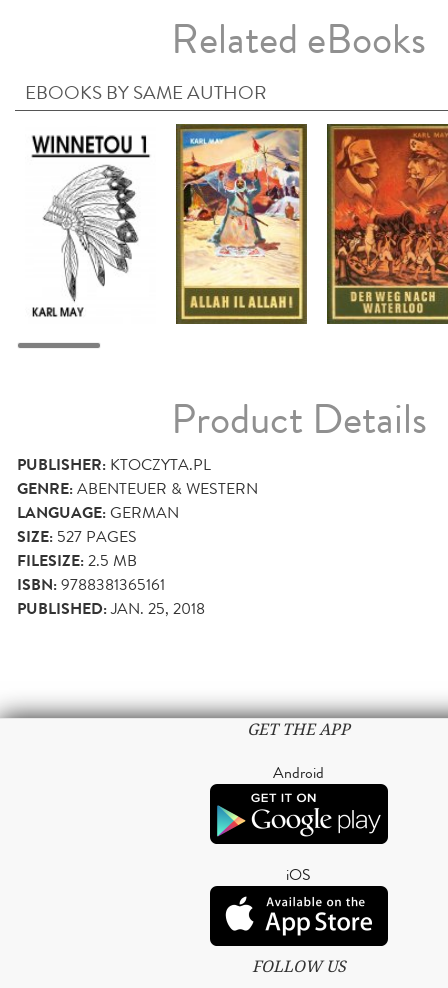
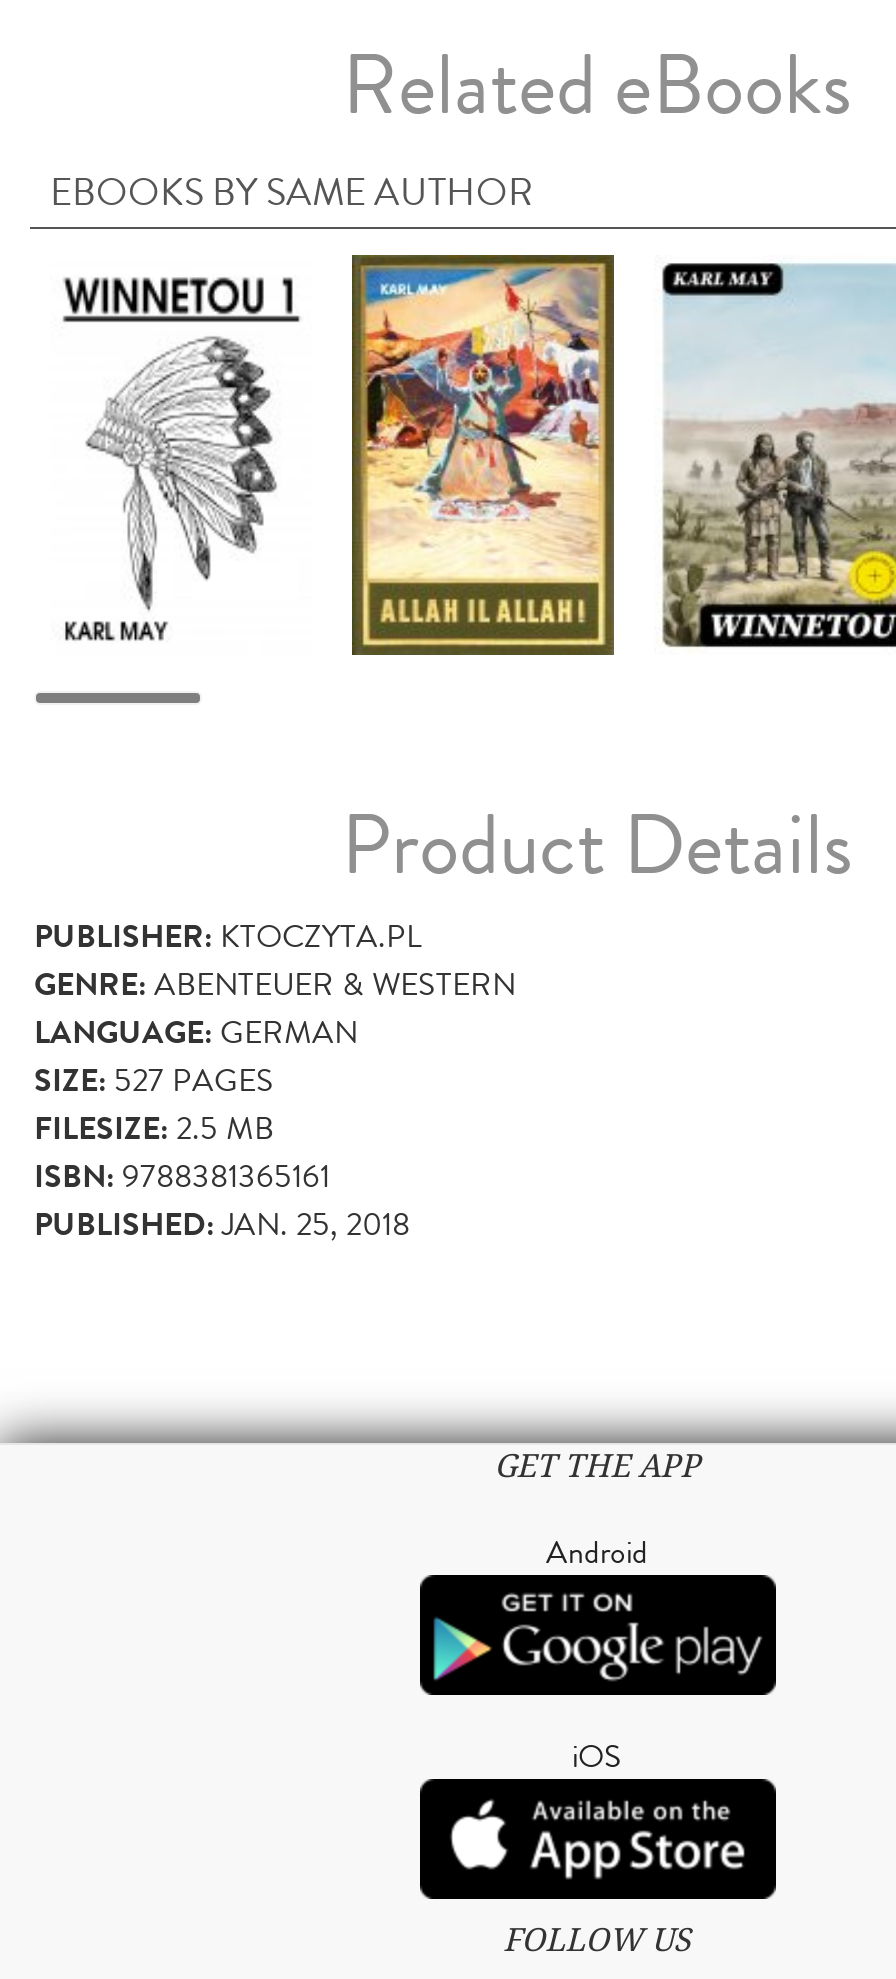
- [image]
+ [image]
